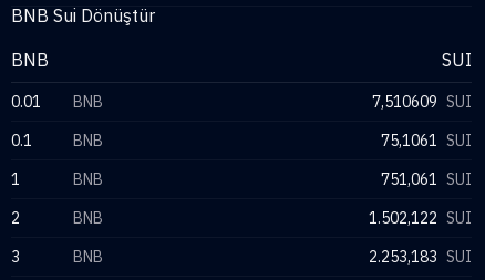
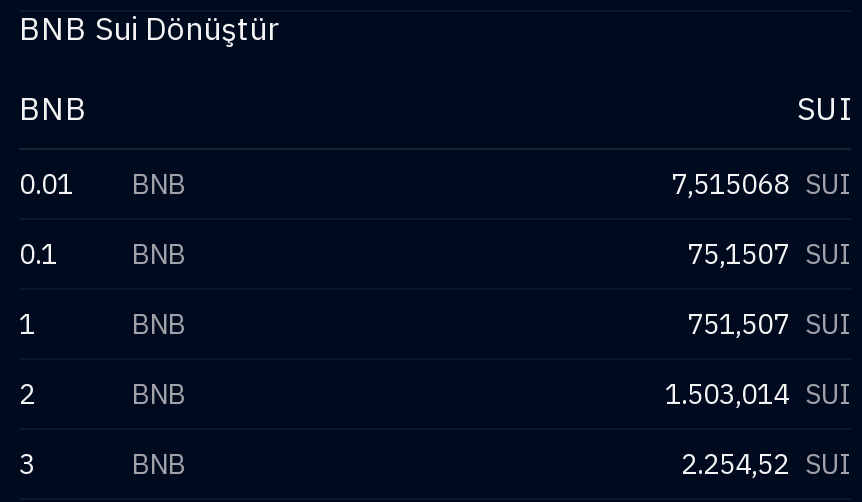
- 7,510609 SUI
+ 7,515068 SUI

- 75,1061 SUI
+ 75,1507 SUI

- 751,061 SUI
+ 751,507 SUI

- 1.502,122 SUI
+ 1.503,014 SUI

- 2.253,183 SUI
+ 2.254,52 SUI
